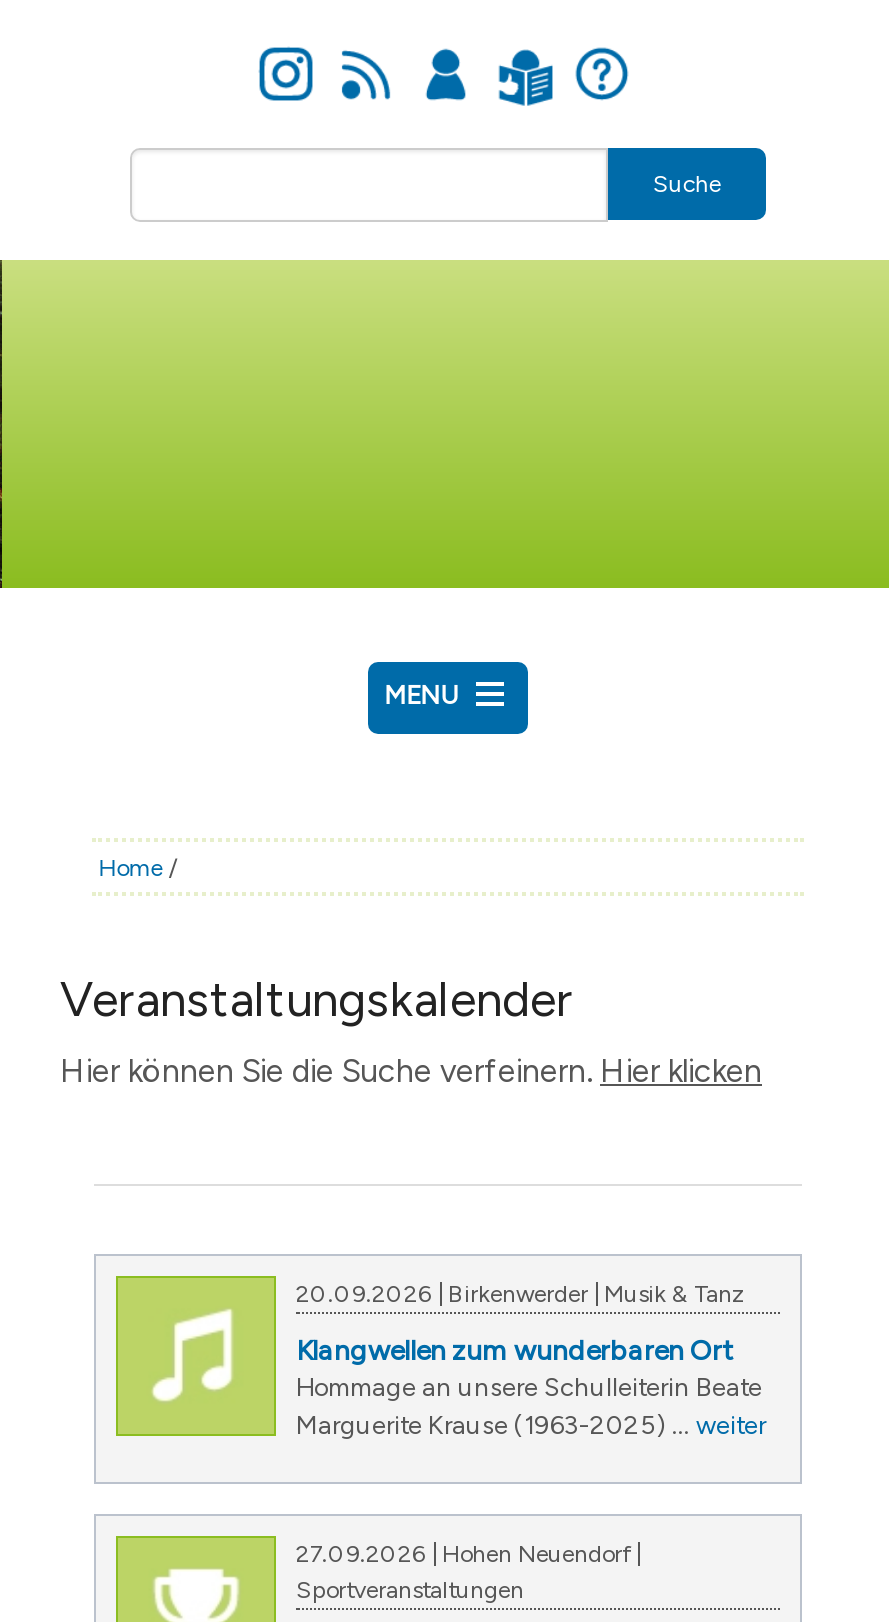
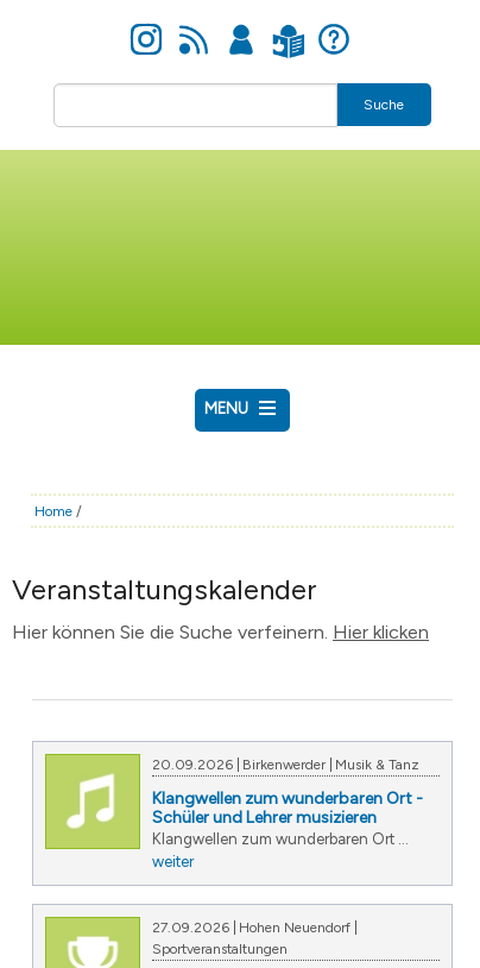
- Klangwellen zum wunderbaren Ort
- Hommage an unsere Schulleiterin Beate
- Marguerite Krause (1963-2025) ... weiter
+ Klangwellen zum wunderbaren Ort -
+ Schüler und Lehrer musizieren
+ Klangwellen zum wunderbaren Ort ...
+ weiter
